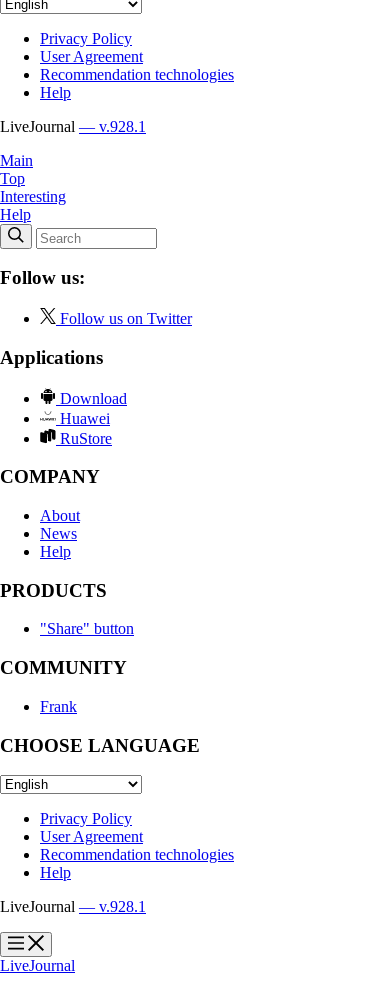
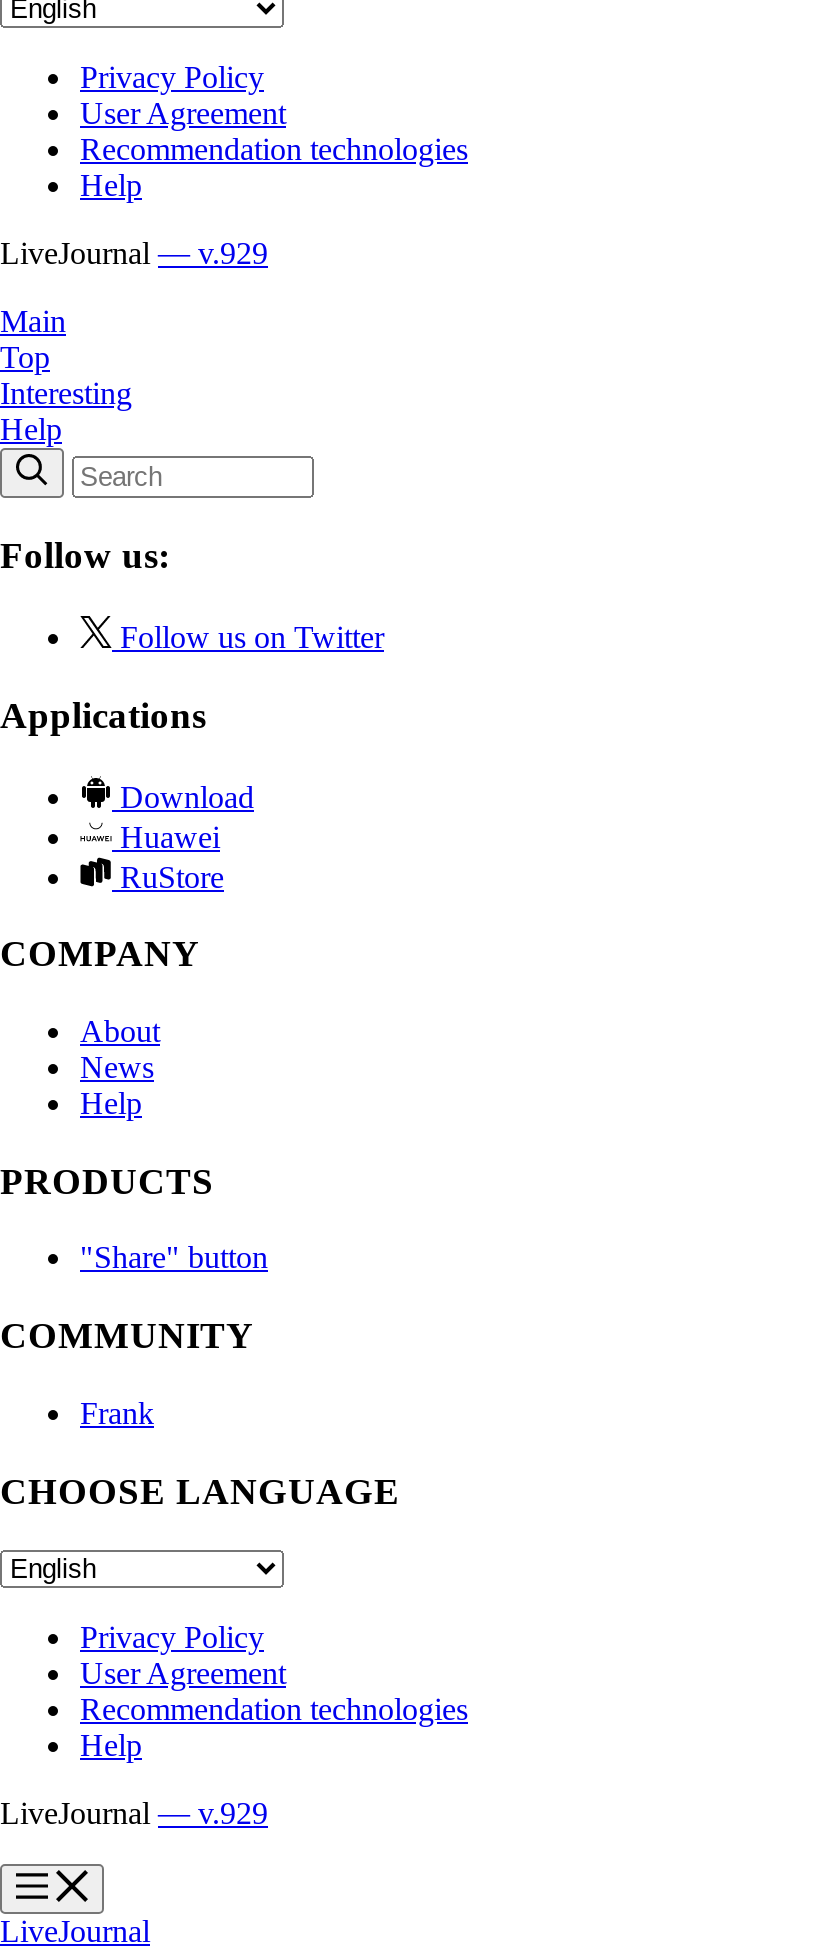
- LiveJournal — v.928.1
+ LiveJournal — v.929

- LiveJournal — v.928.1
+ LiveJournal — v.929
